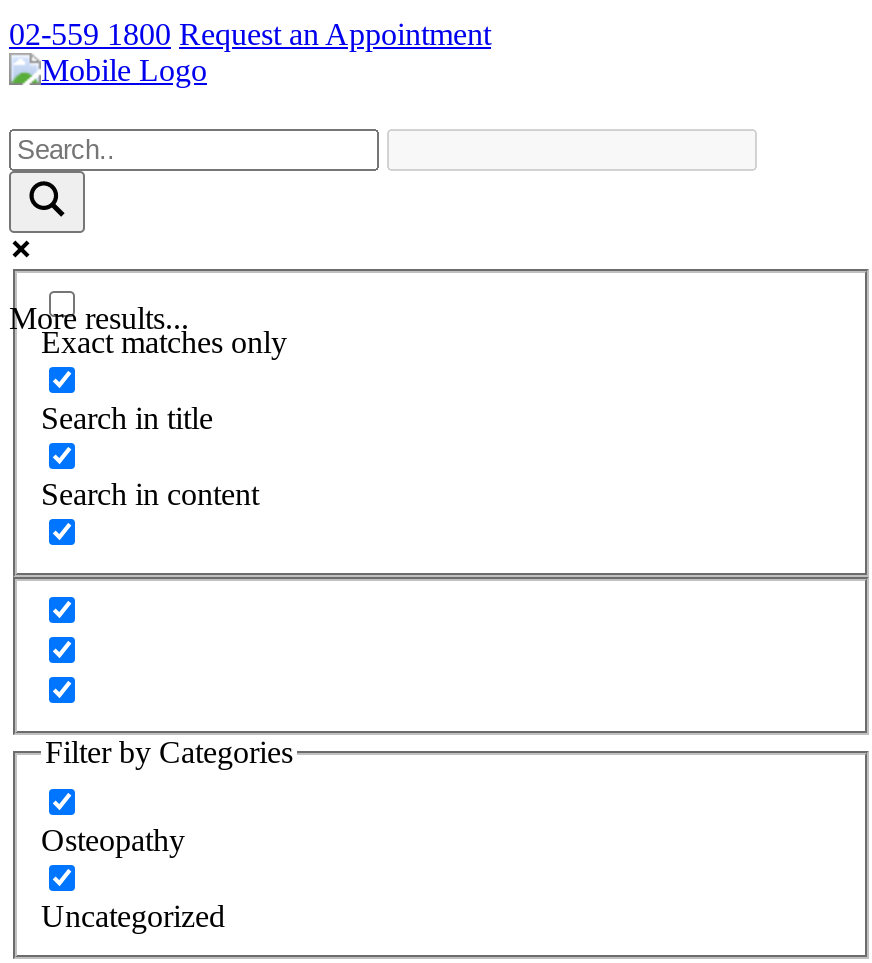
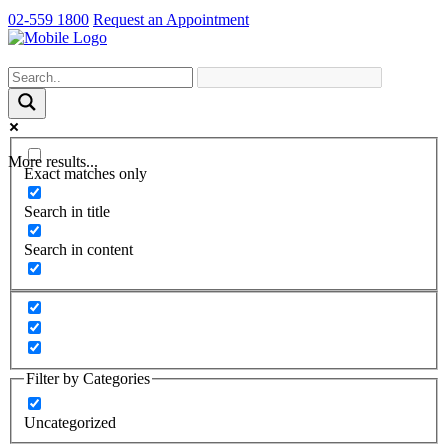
- Osteopathy
